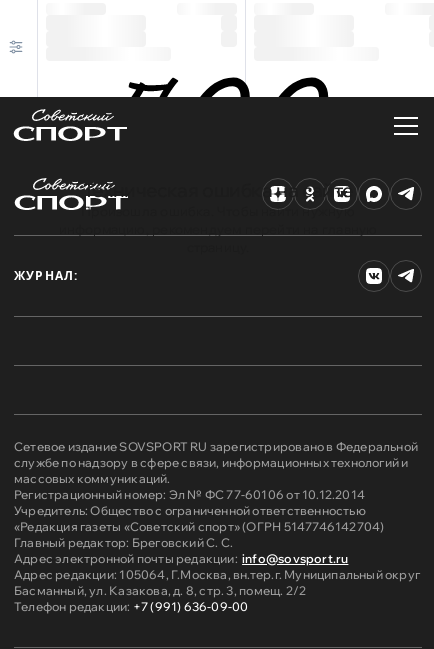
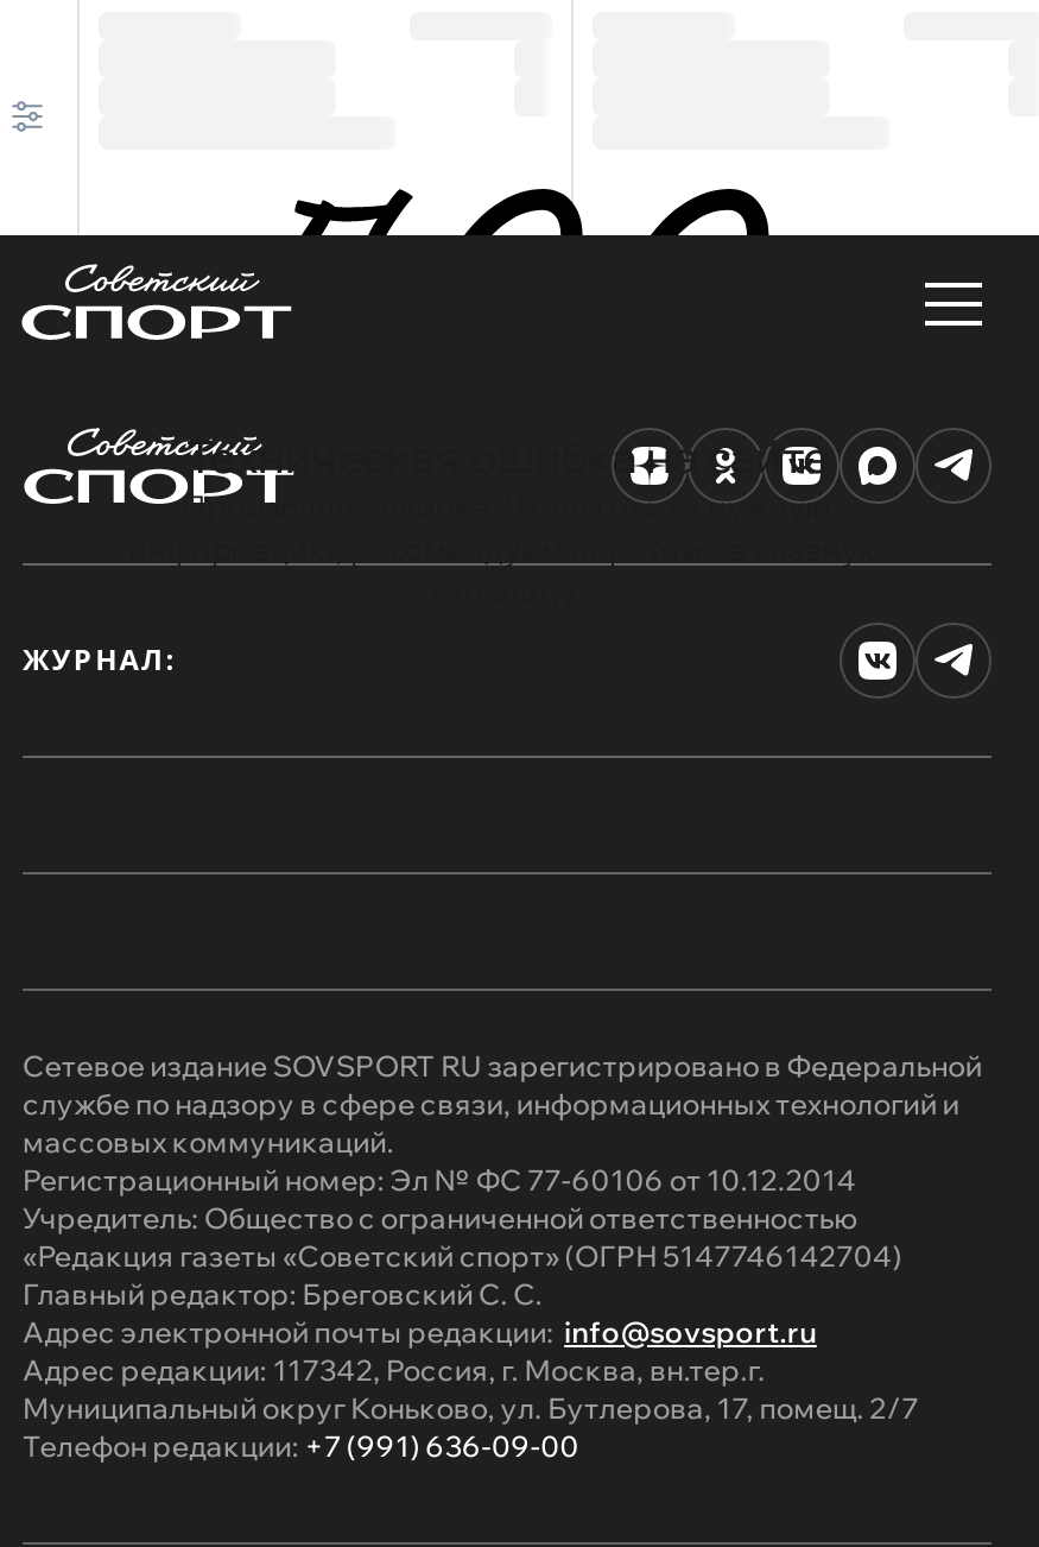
- Адрес редакции: 105064, Г.Москва, вн.тер.г. Муниципальный округ
- Басманный, ул. Казакова, д. 8, стр. 3, помещ. 2/2
+ Адрес редакции: 117342, Россия, г. Москва, вн.тер.г.
+ Муниципальный округ Коньково, ул. Бутлерова, 17, помещ. 2/7
